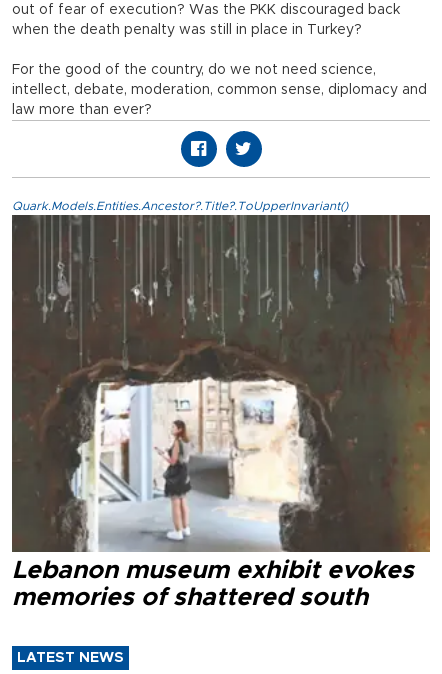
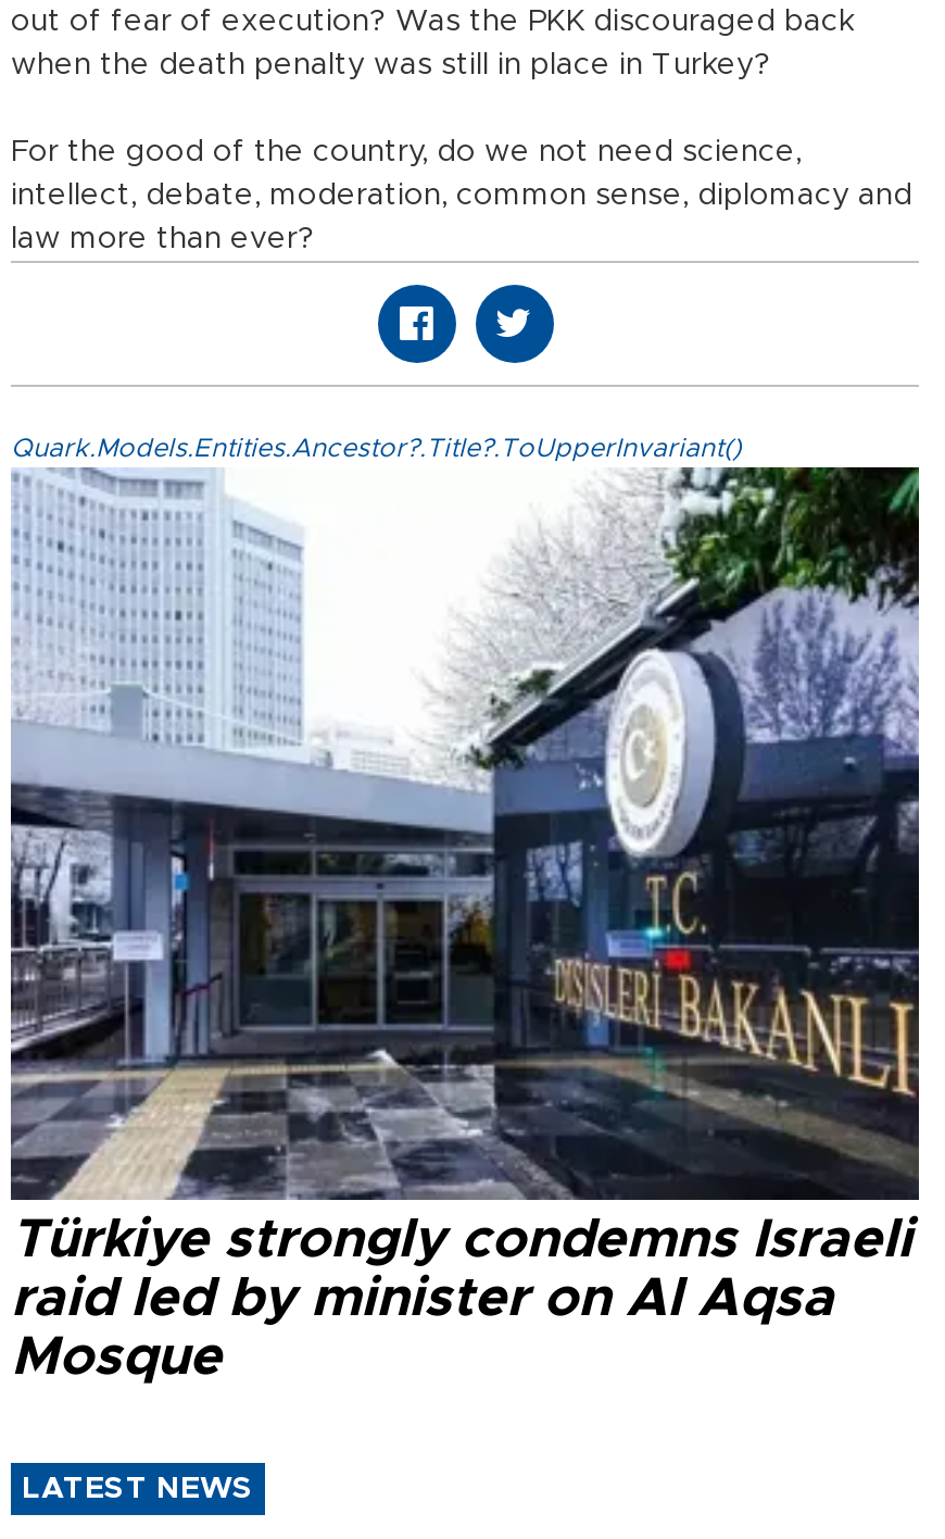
- [image]
- Lebanon museum exhibit evokes
- memories of shattered south
+ [image]
+ Türkiye strongly condemns Israeli
+ raid led by minister on Al Aqsa
+ Mosque
